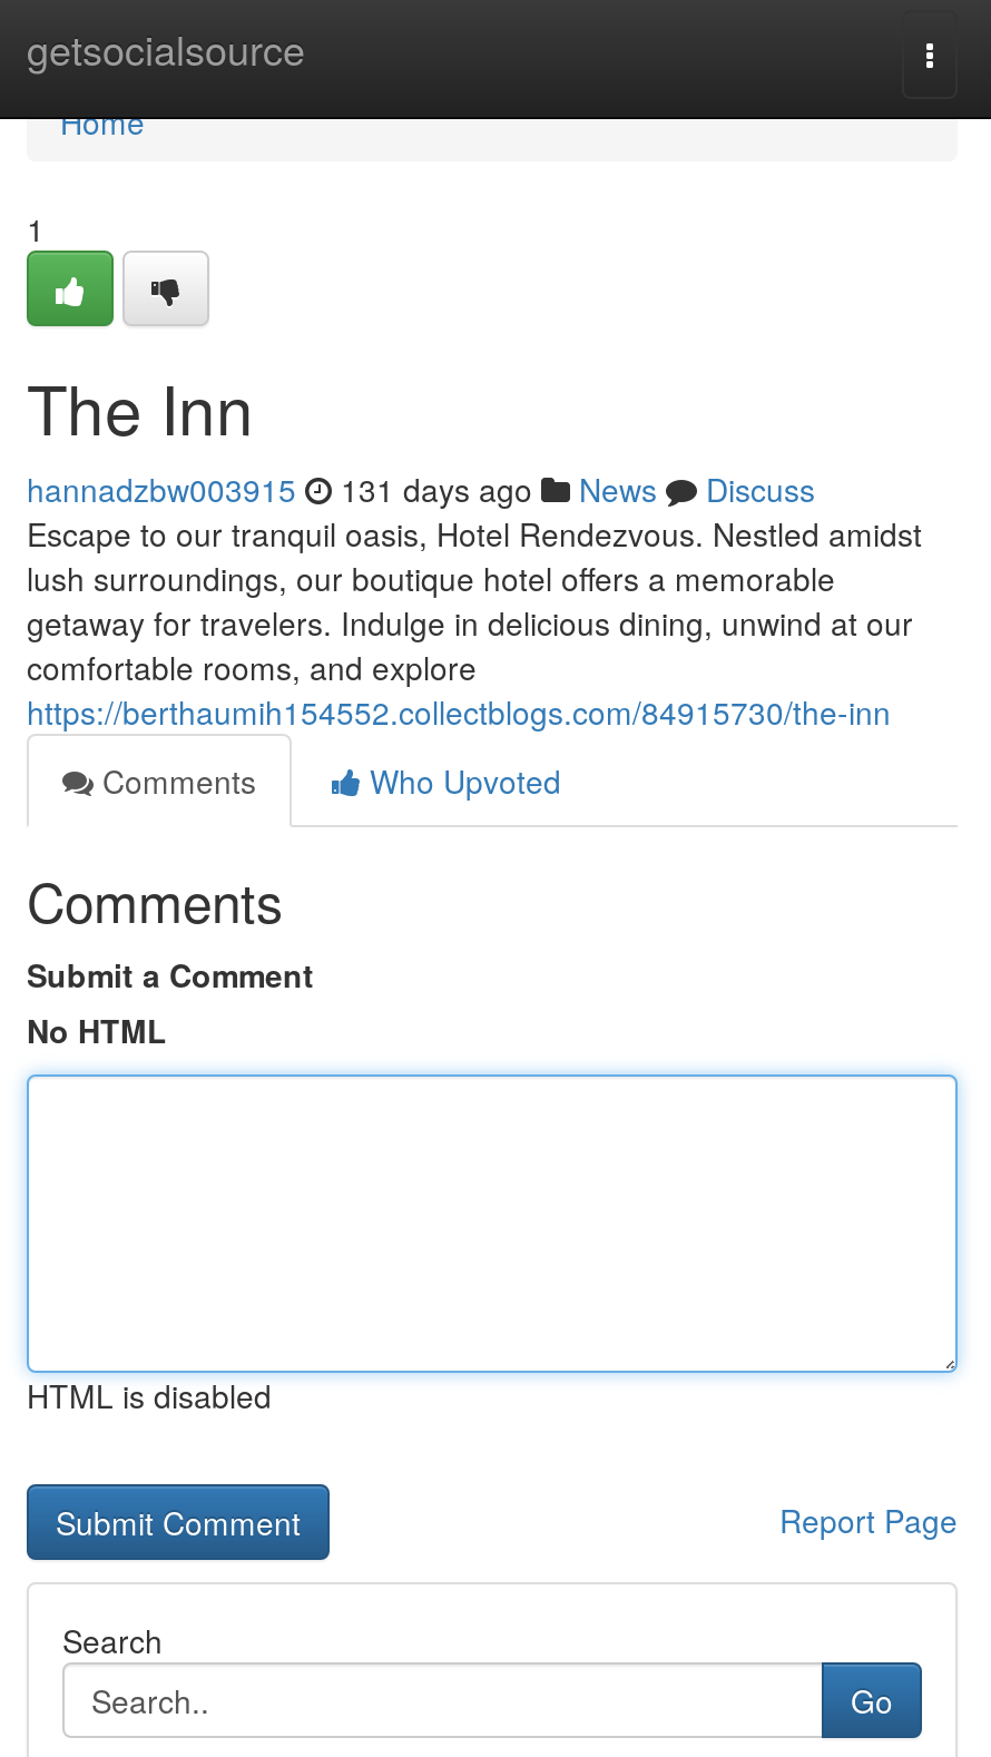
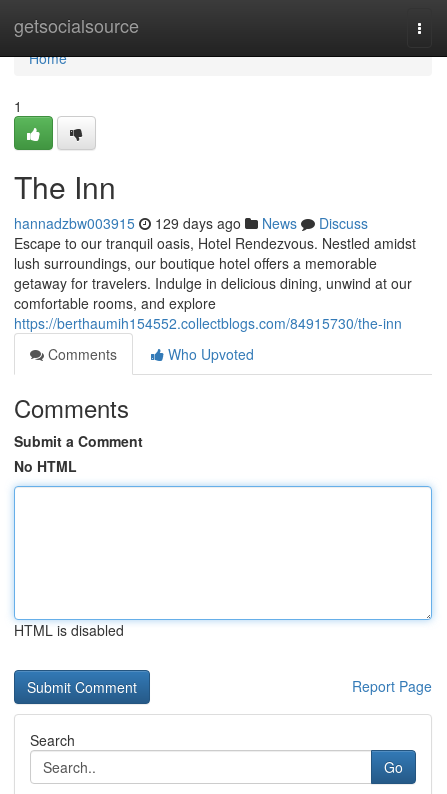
- hannadzbw003915 131 days ago News Discuss
+ hannadzbw003915 129 days ago News Discuss
